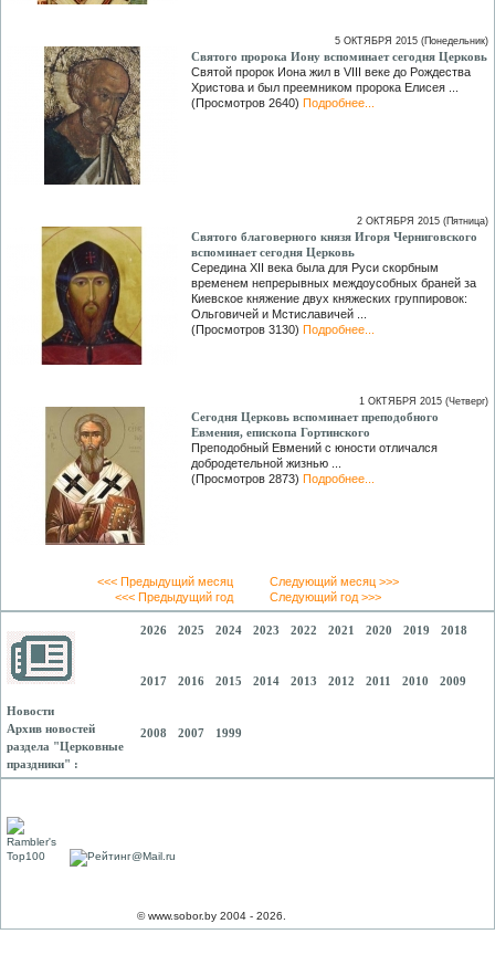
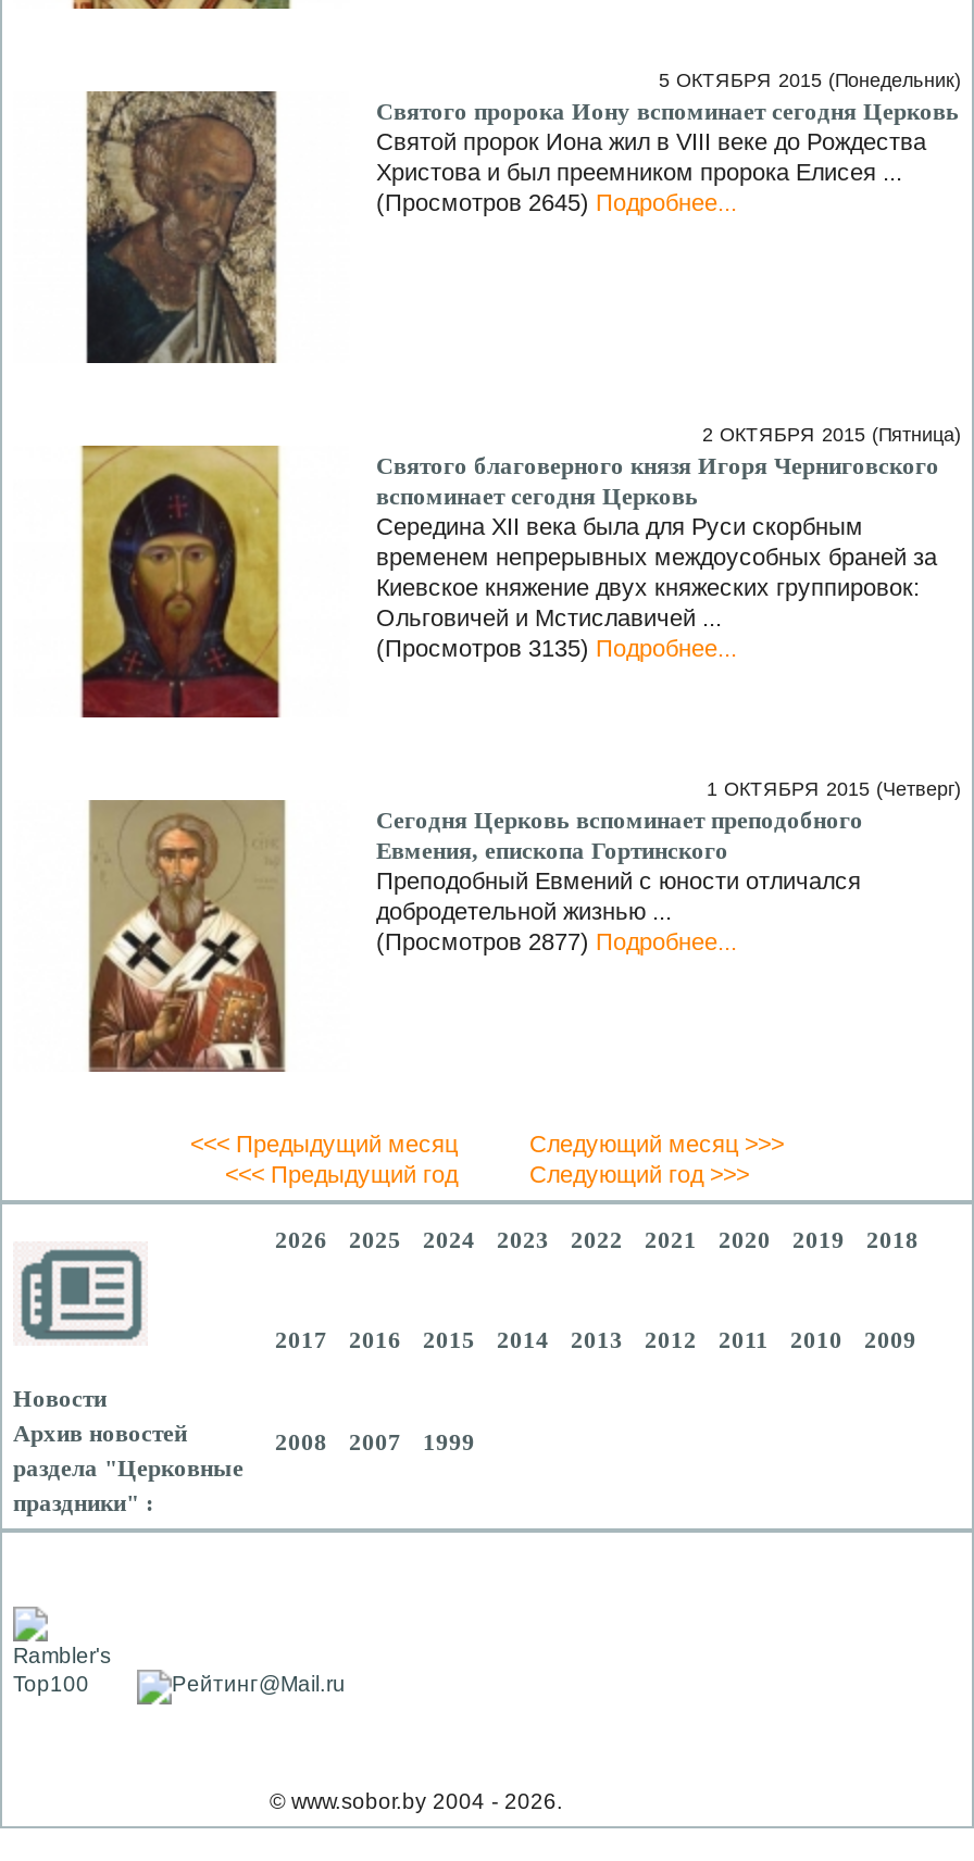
- (Просмотров 2640) Подробнее...
+ (Просмотров 2645) Подробнее...

- (Просмотров 3130) Подробнее...
+ (Просмотров 3135) Подробнее...

- (Просмотров 2873) Подробнее...
+ (Просмотров 2877) Подробнее...
